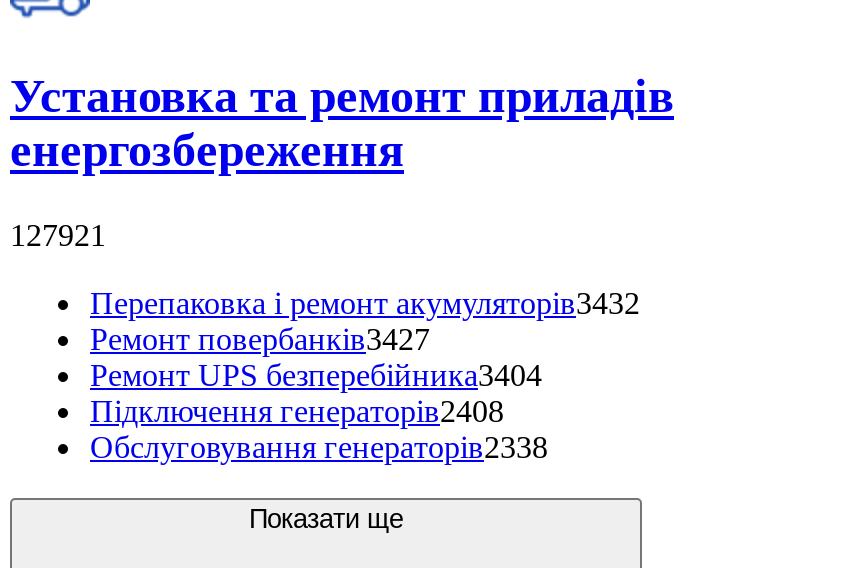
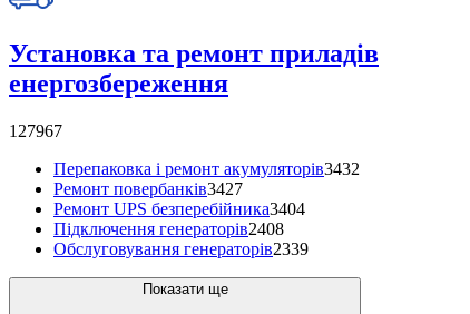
- 127921
+ 127967

- Обслуговування генераторів2338
+ Обслуговування генераторів2339
